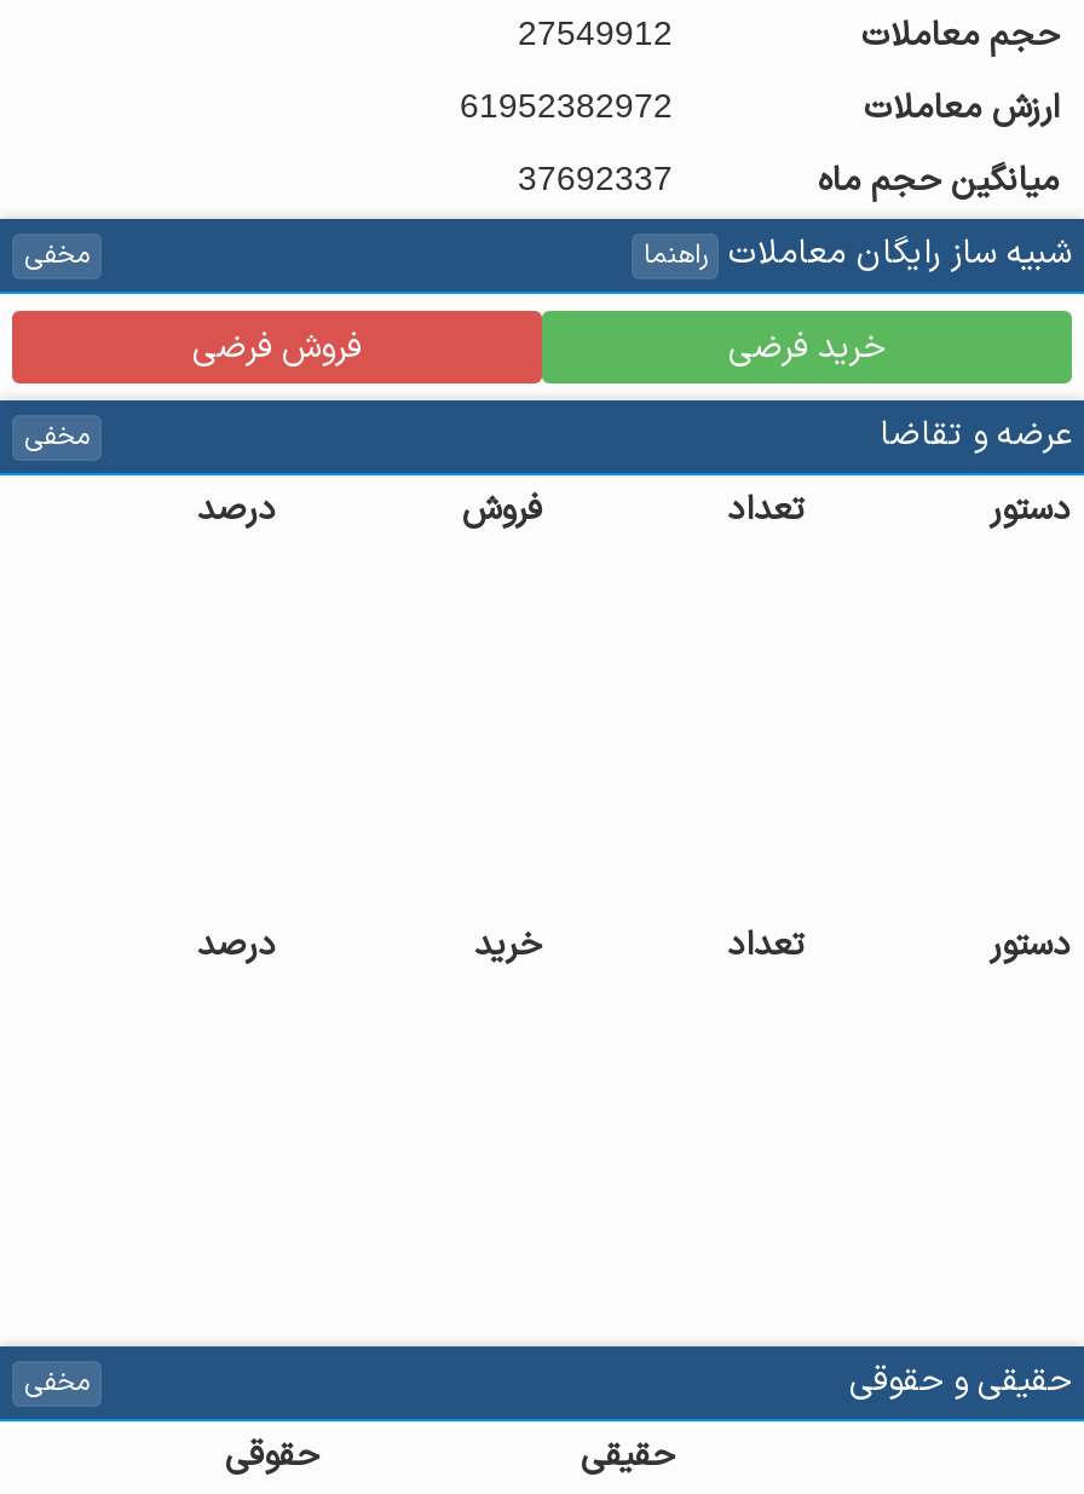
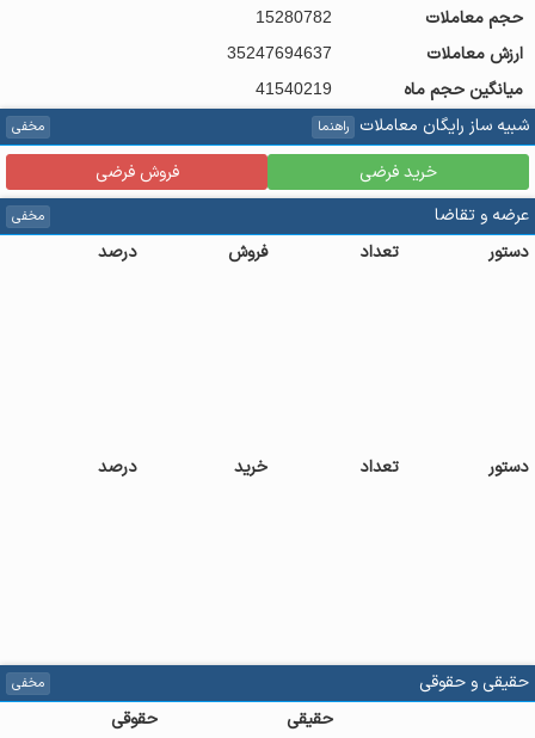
- 27549912
+ 15280782

- 61952382972
+ 35247694637

- 37692337
+ 41540219
